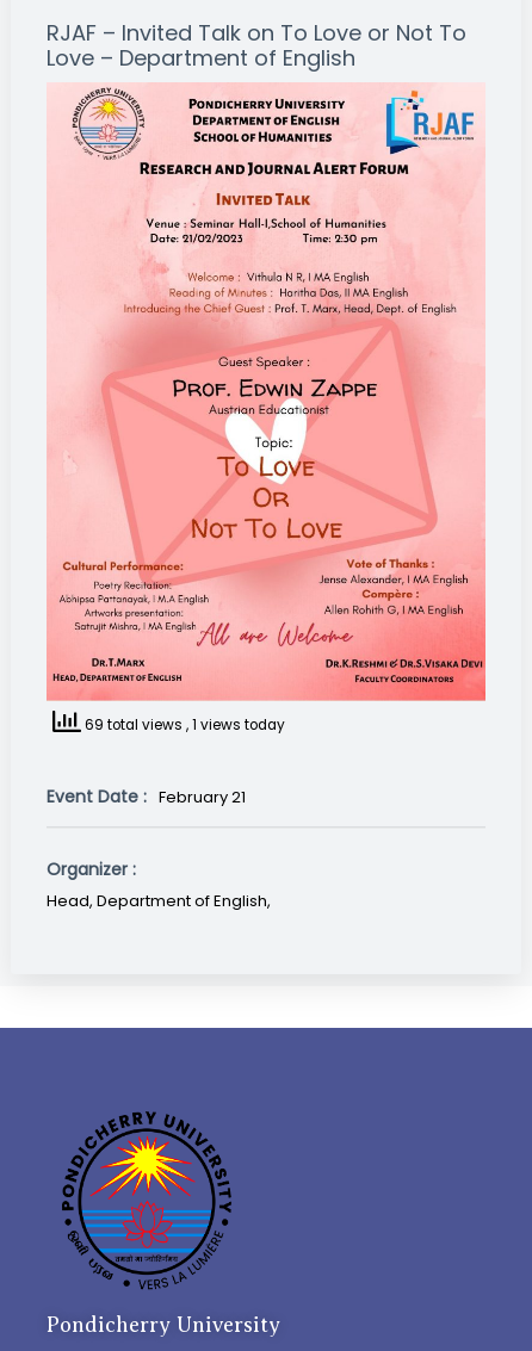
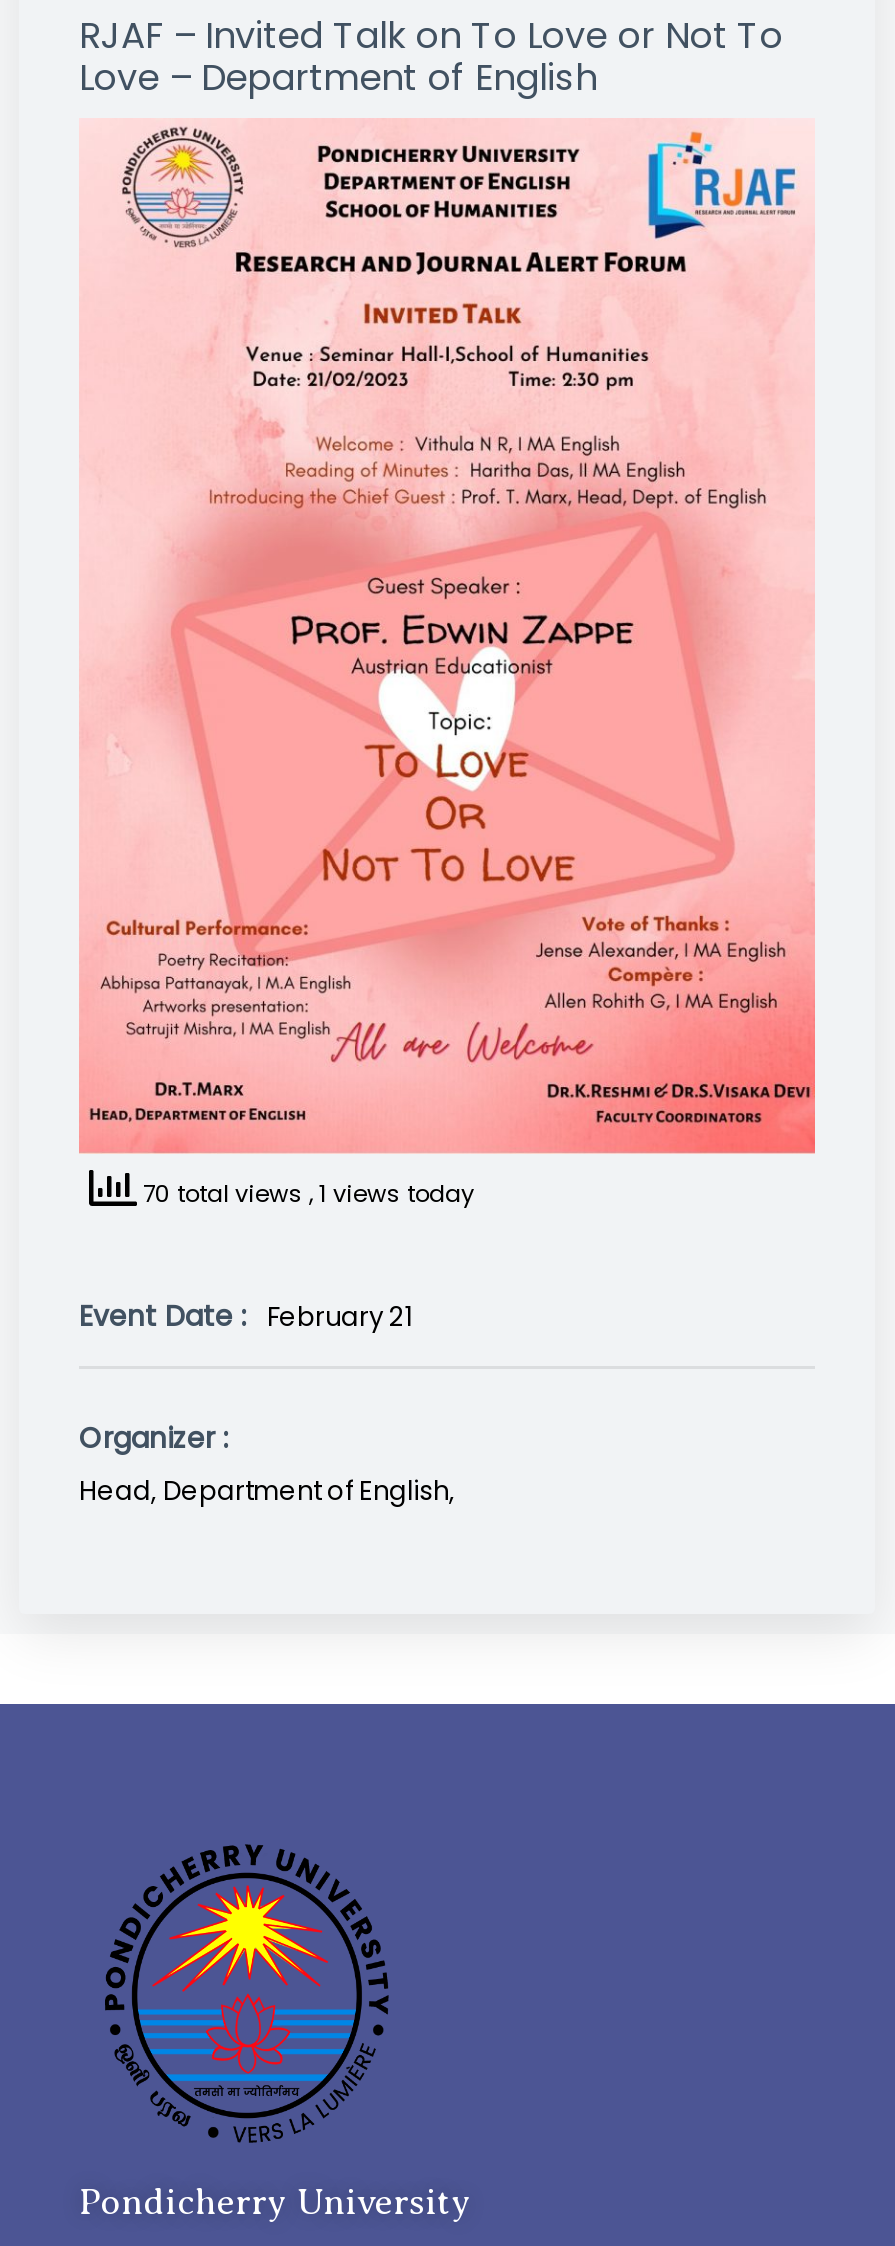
- 69 total views, 1 views today
+ 70 total views, 1 views today
